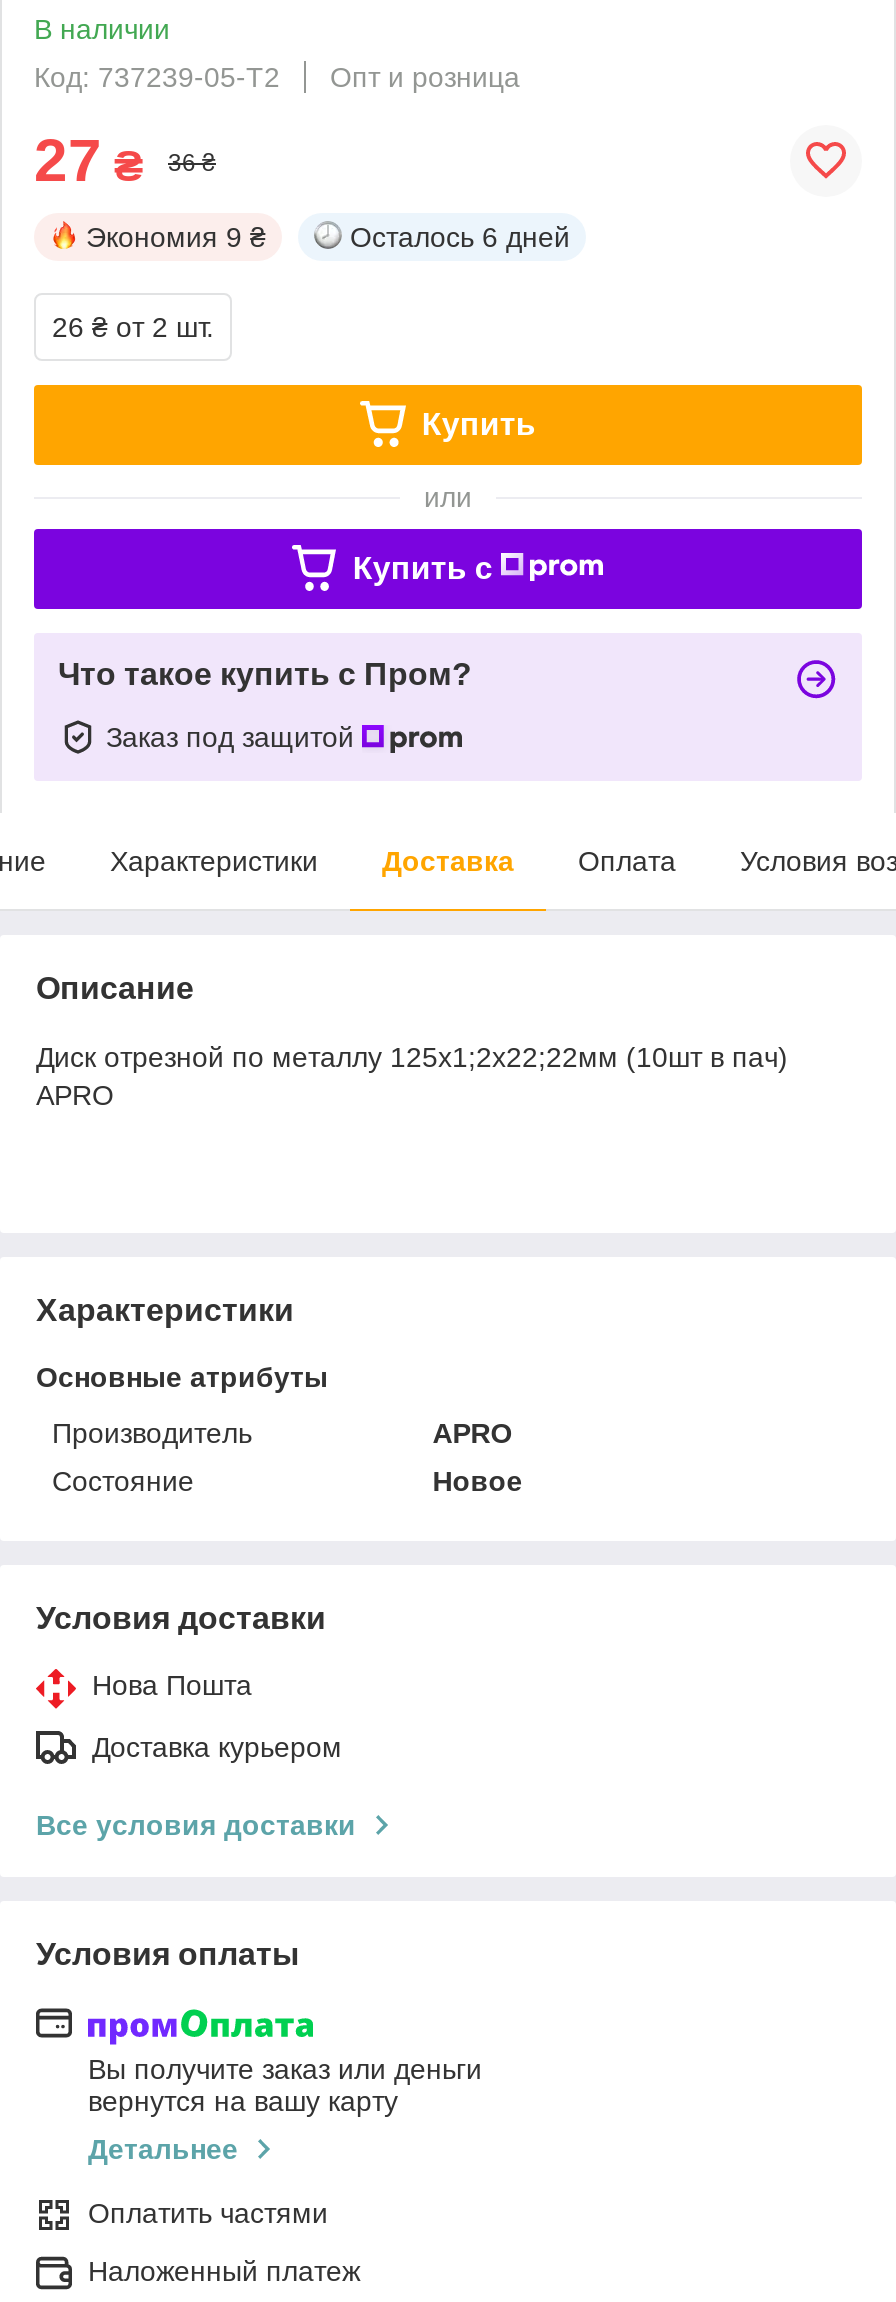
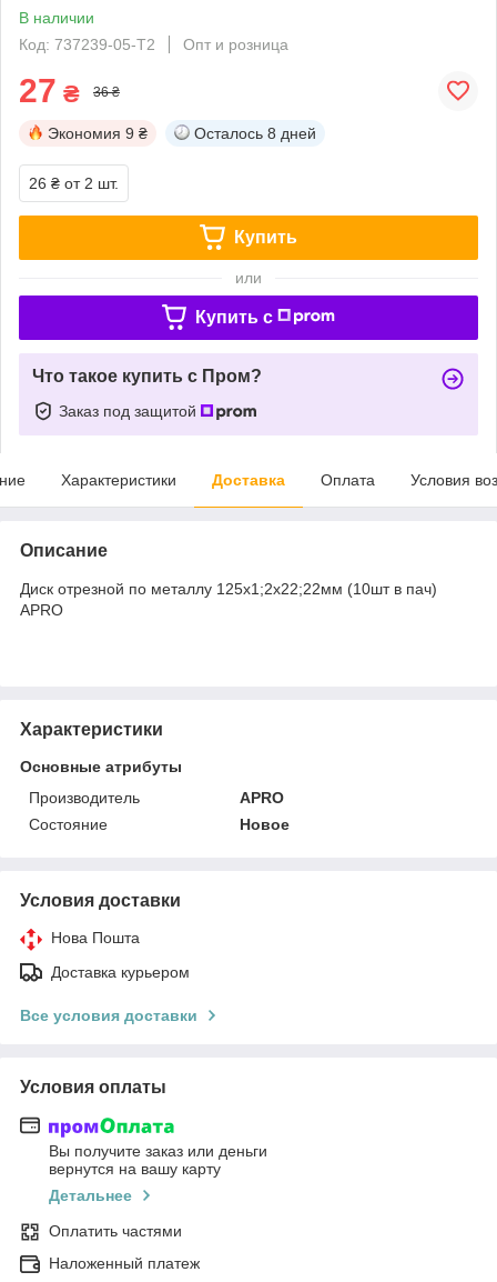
- Осталось 6 дней
+ Осталось 8 дней
